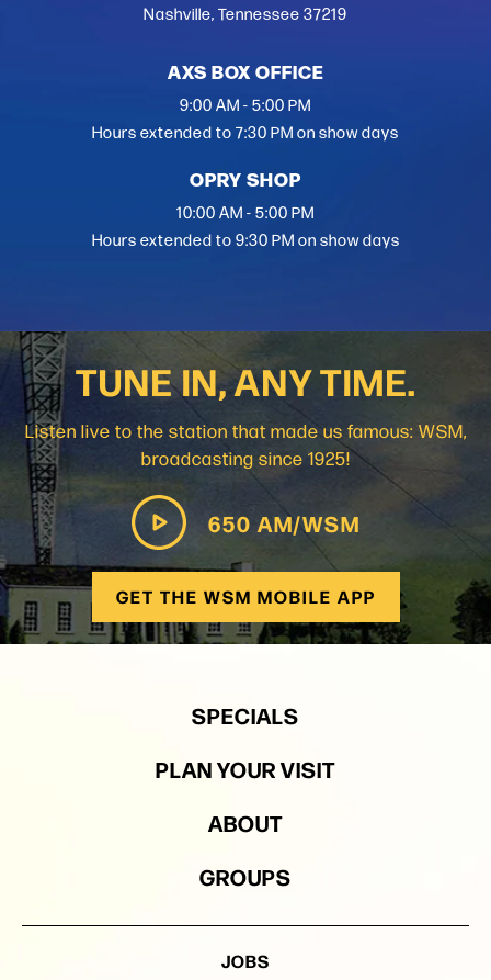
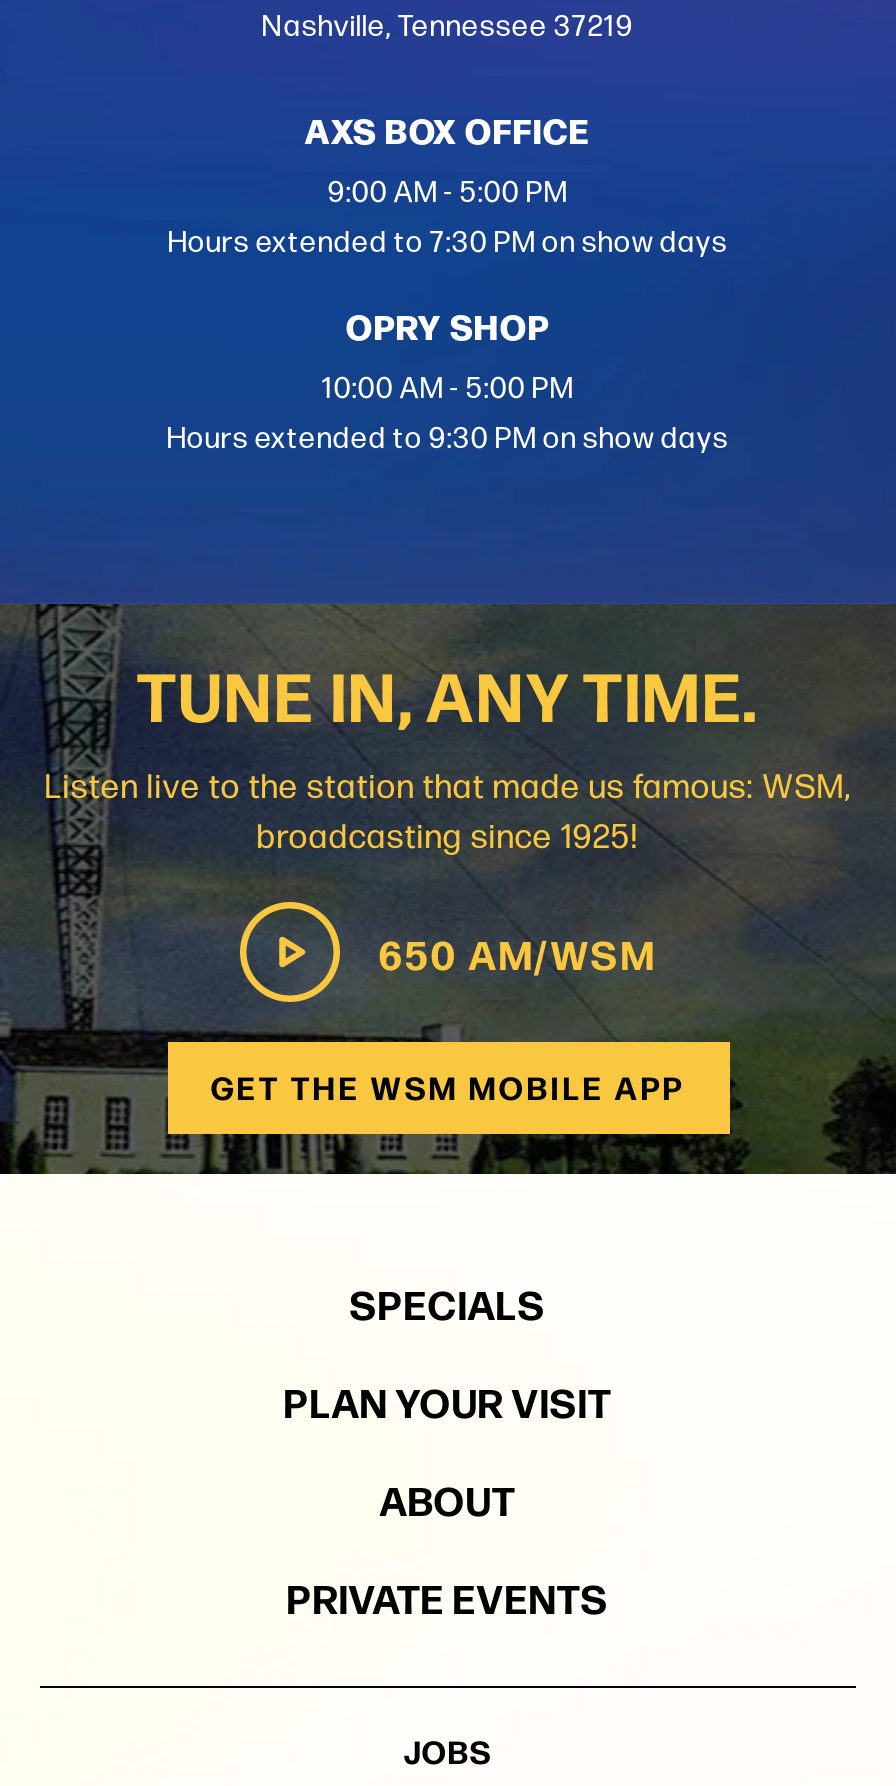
- GROUPS
+ PRIVATE EVENTS
